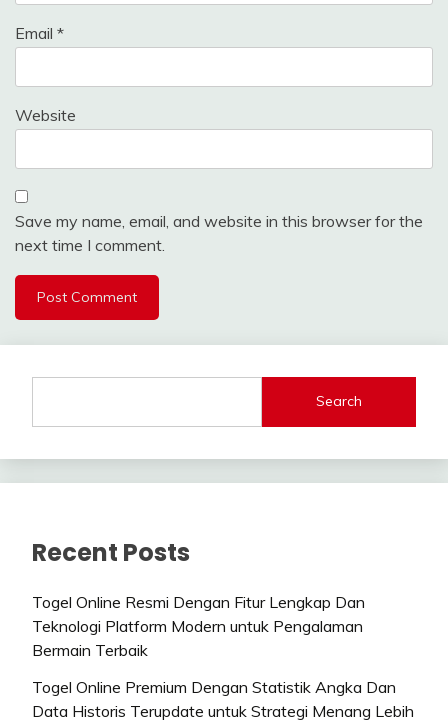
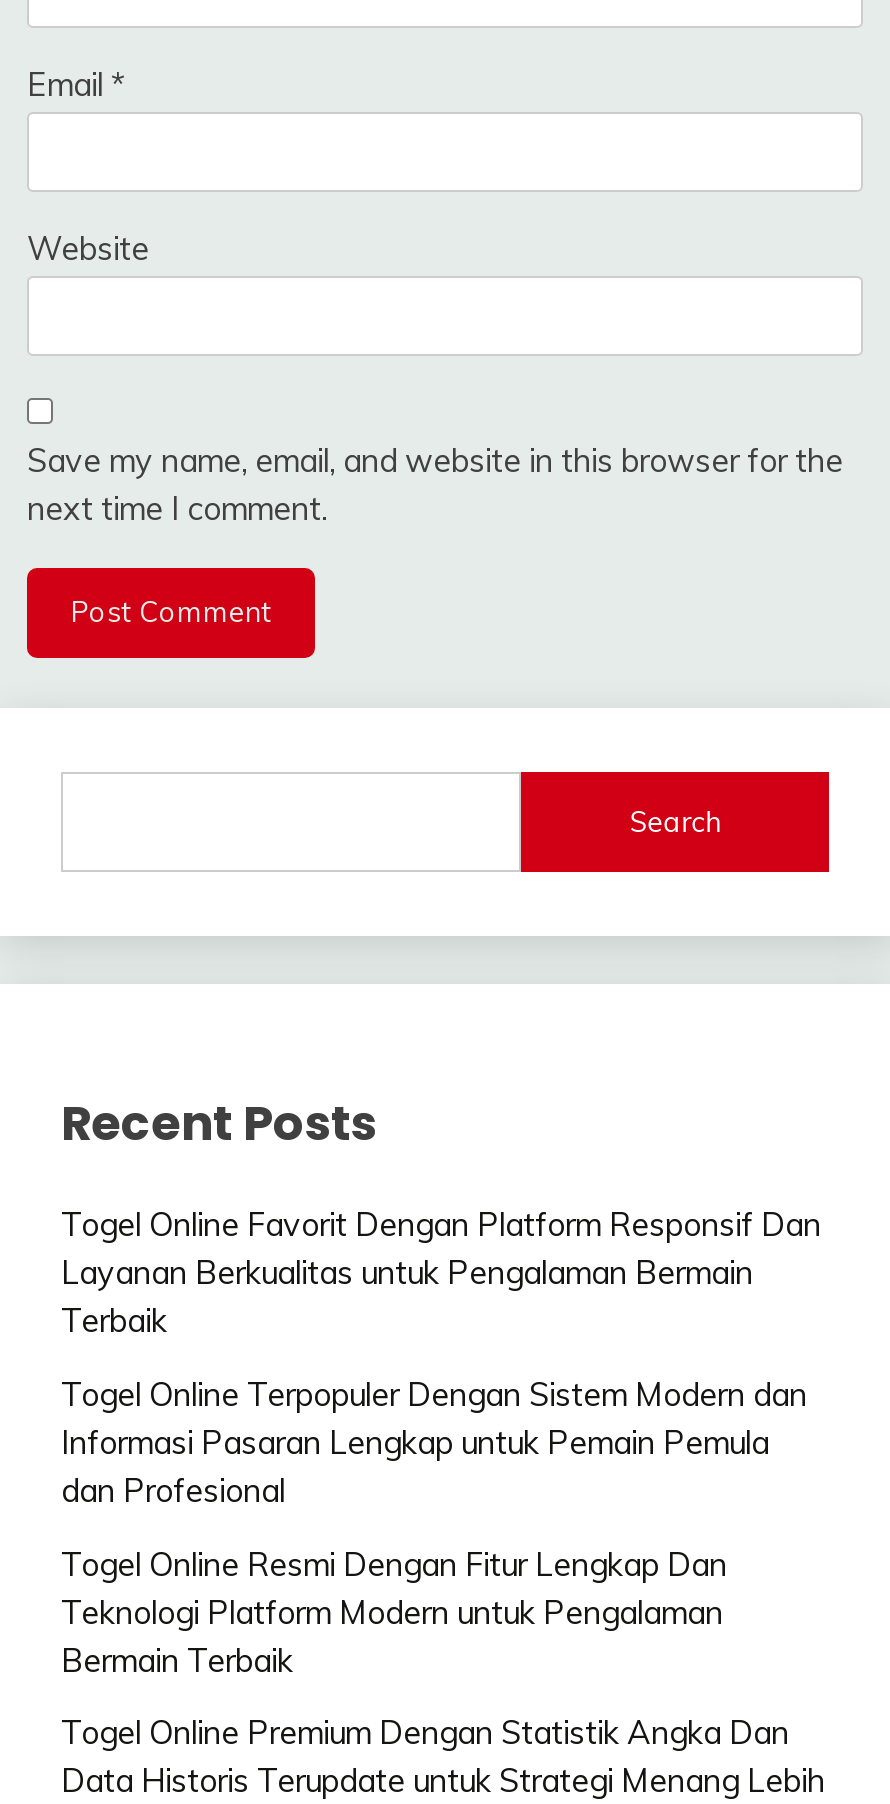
+ Togel Online Favorit Dengan Platform Responsif Dan
+ Layanan Berkualitas untuk Pengalaman Bermain
+ Terbaik
+ Togel Online Terpopuler Dengan Sistem Modern dan
+ Informasi Pasaran Lengkap untuk Pemain Pemula
+ dan Profesional
